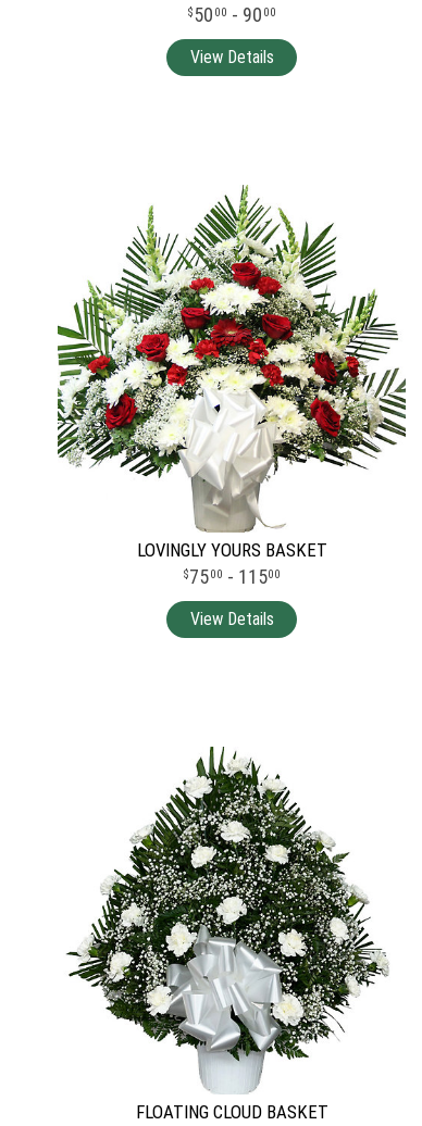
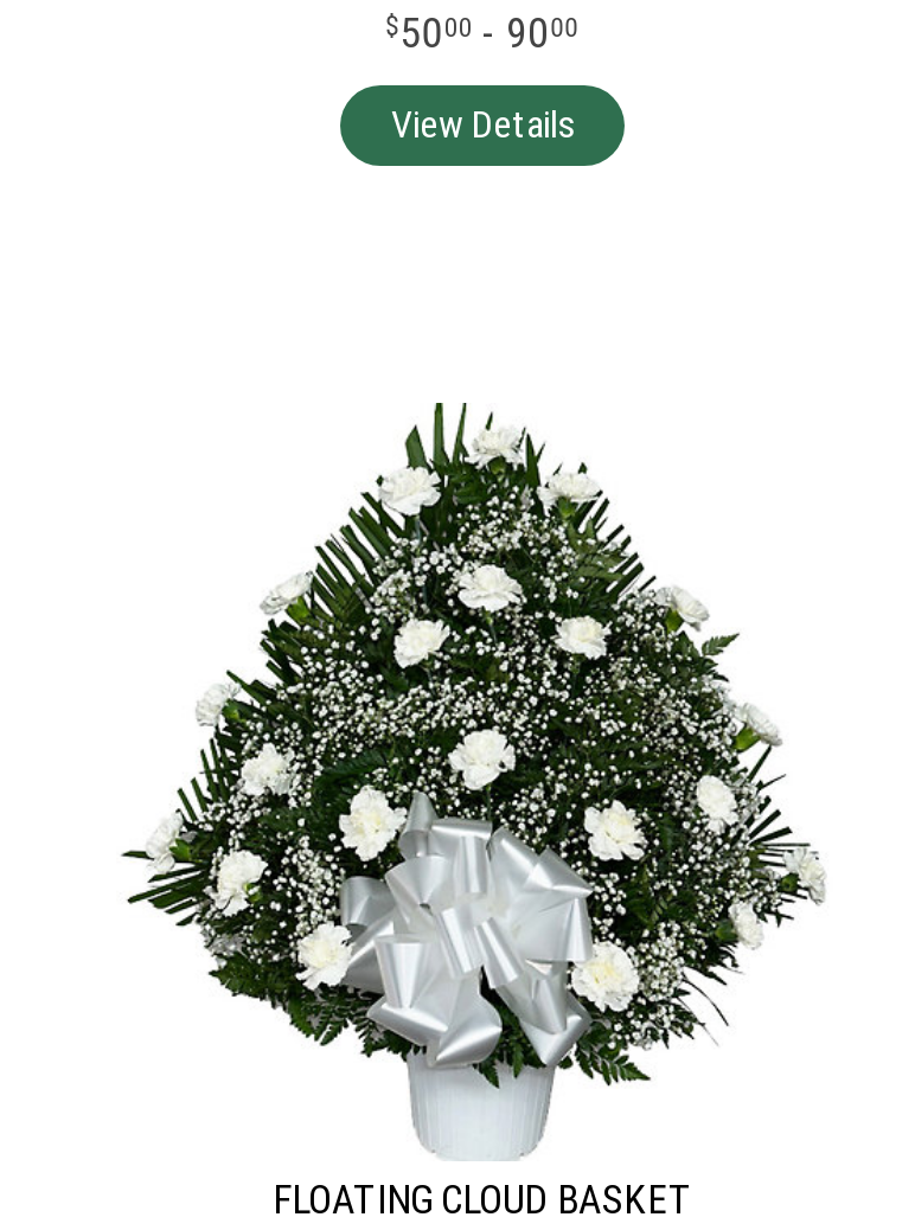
- [image]
- LOVINGLY YOURS BASKET
- 7500 - 11500
